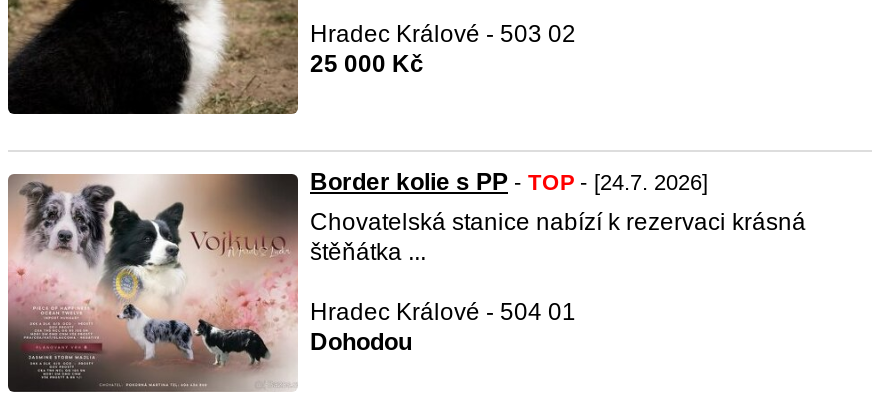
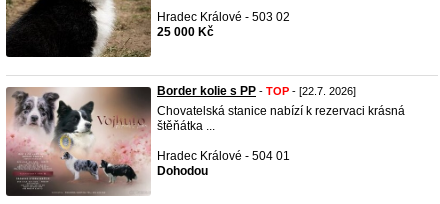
- Border kolie s PP - TOP - [24.7. 2026]
+ Border kolie s PP - TOP - [22.7. 2026]
